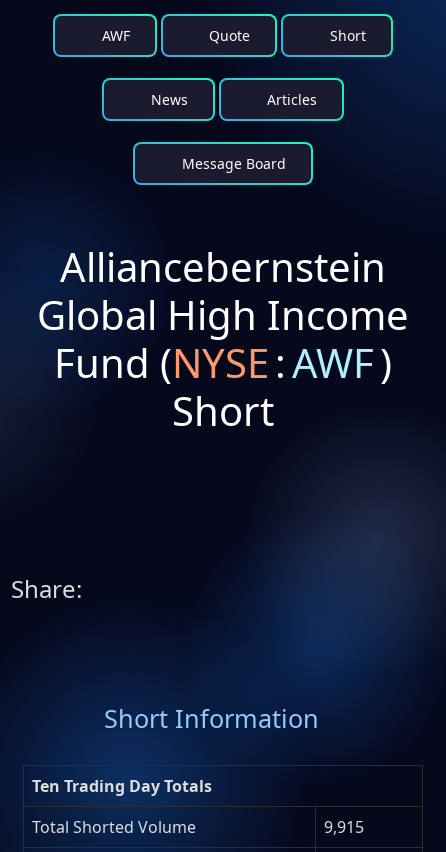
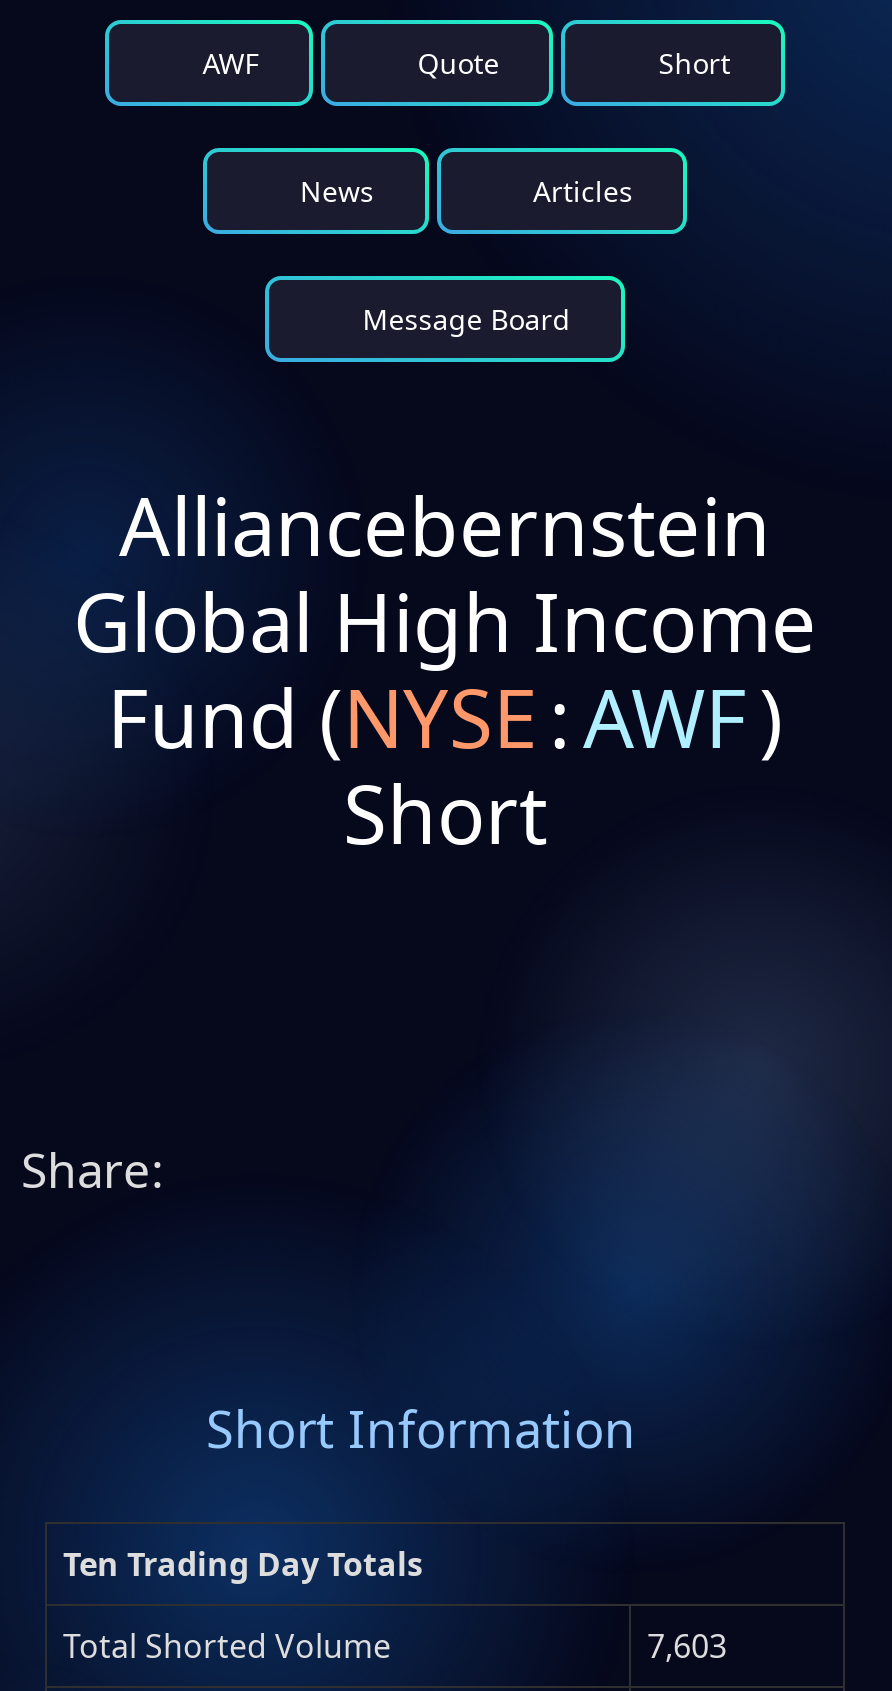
- 9,915
+ 7,603
